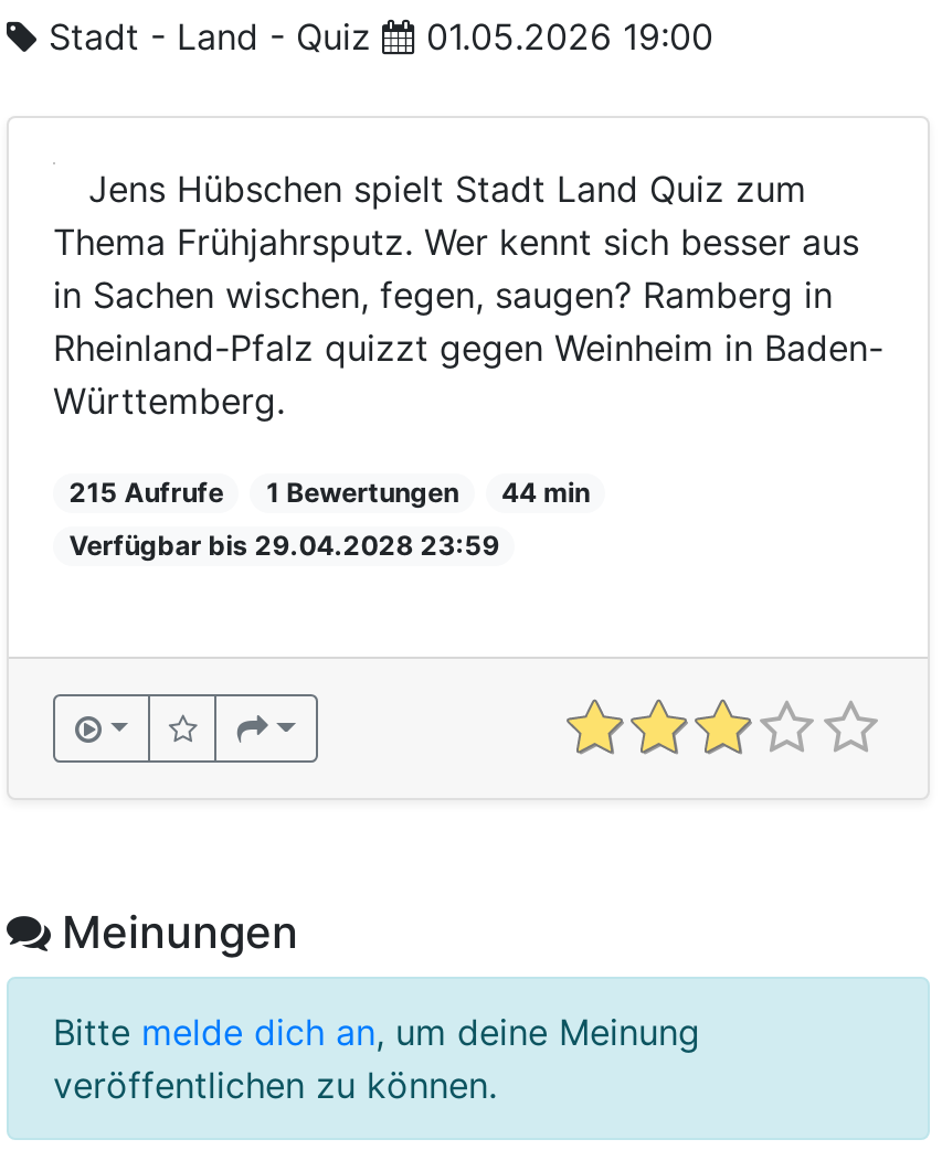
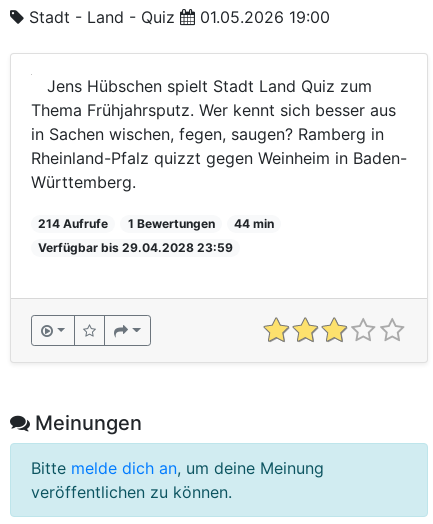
- 215 Aufrufe 1 Bewertungen 44 min
+ 214 Aufrufe 1 Bewertungen 44 min
